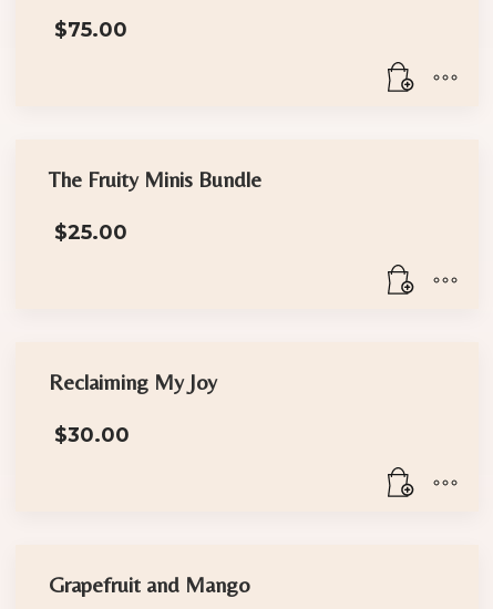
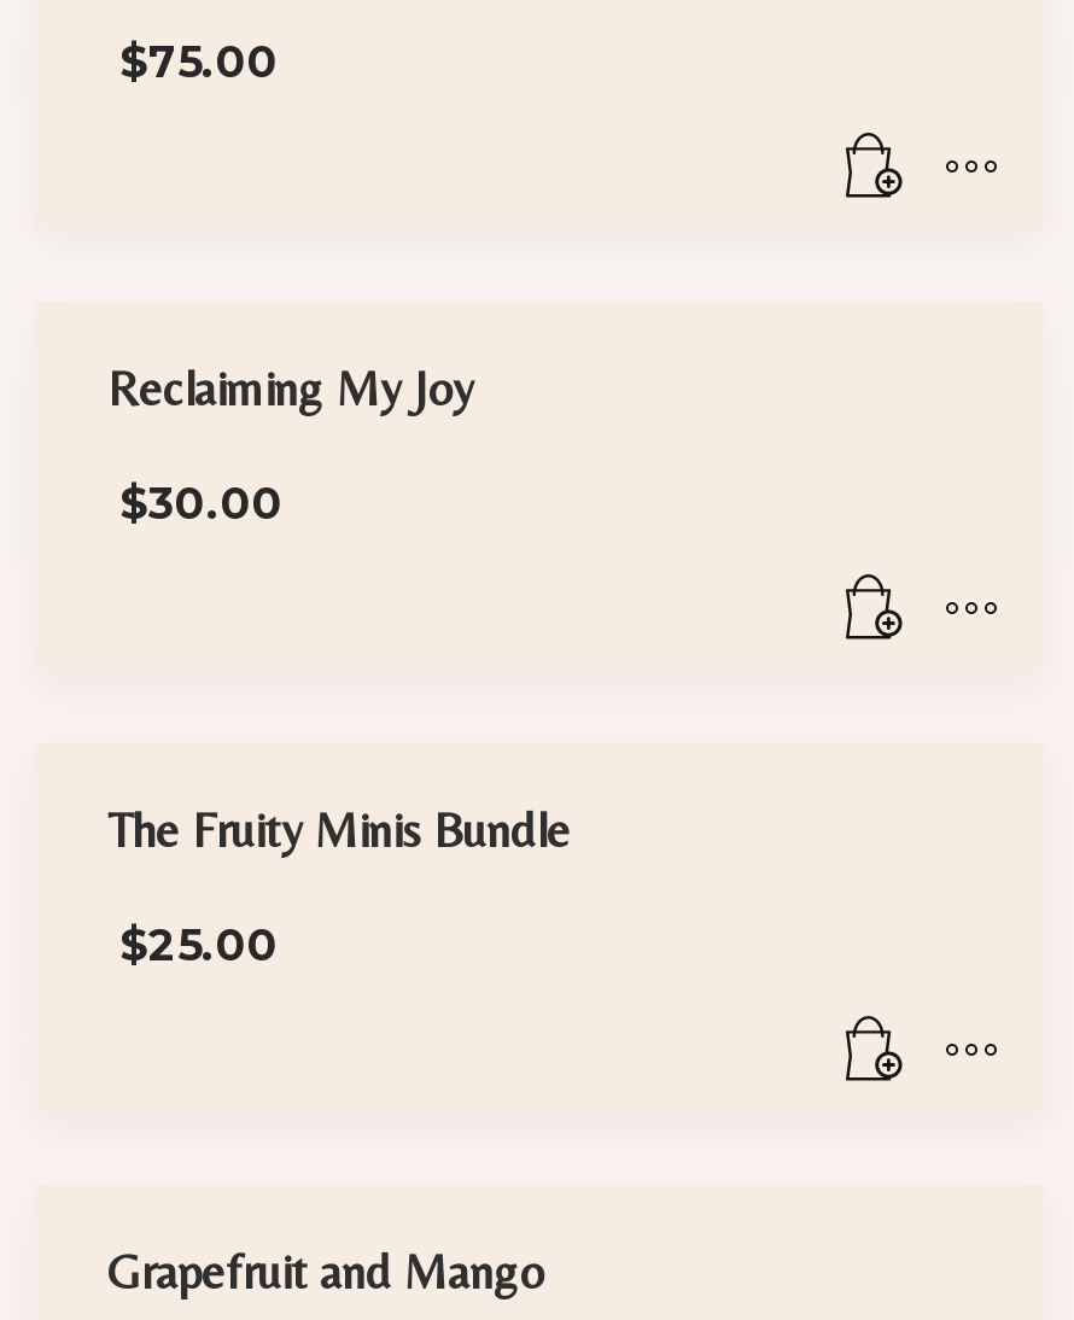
moved down: The Fruity Minis Bundle | $25.00

moved up: Reclaiming My Joy | $30.00
